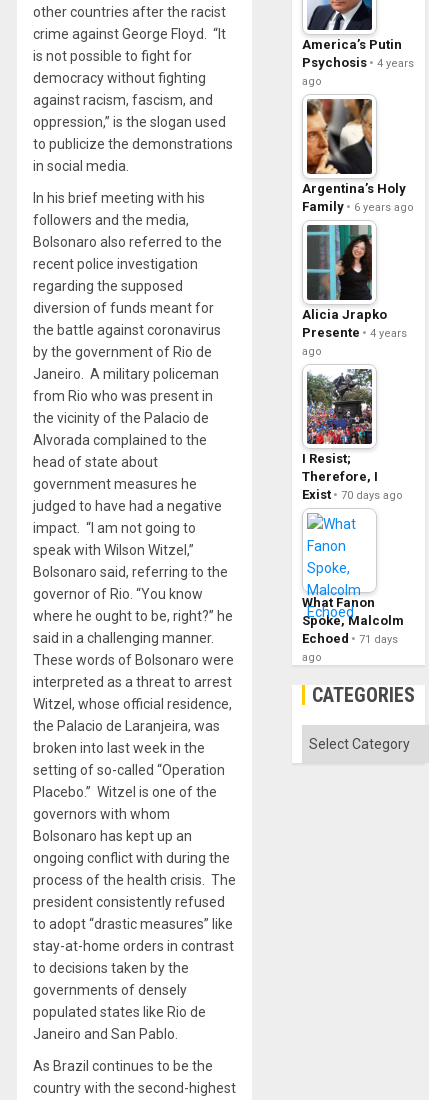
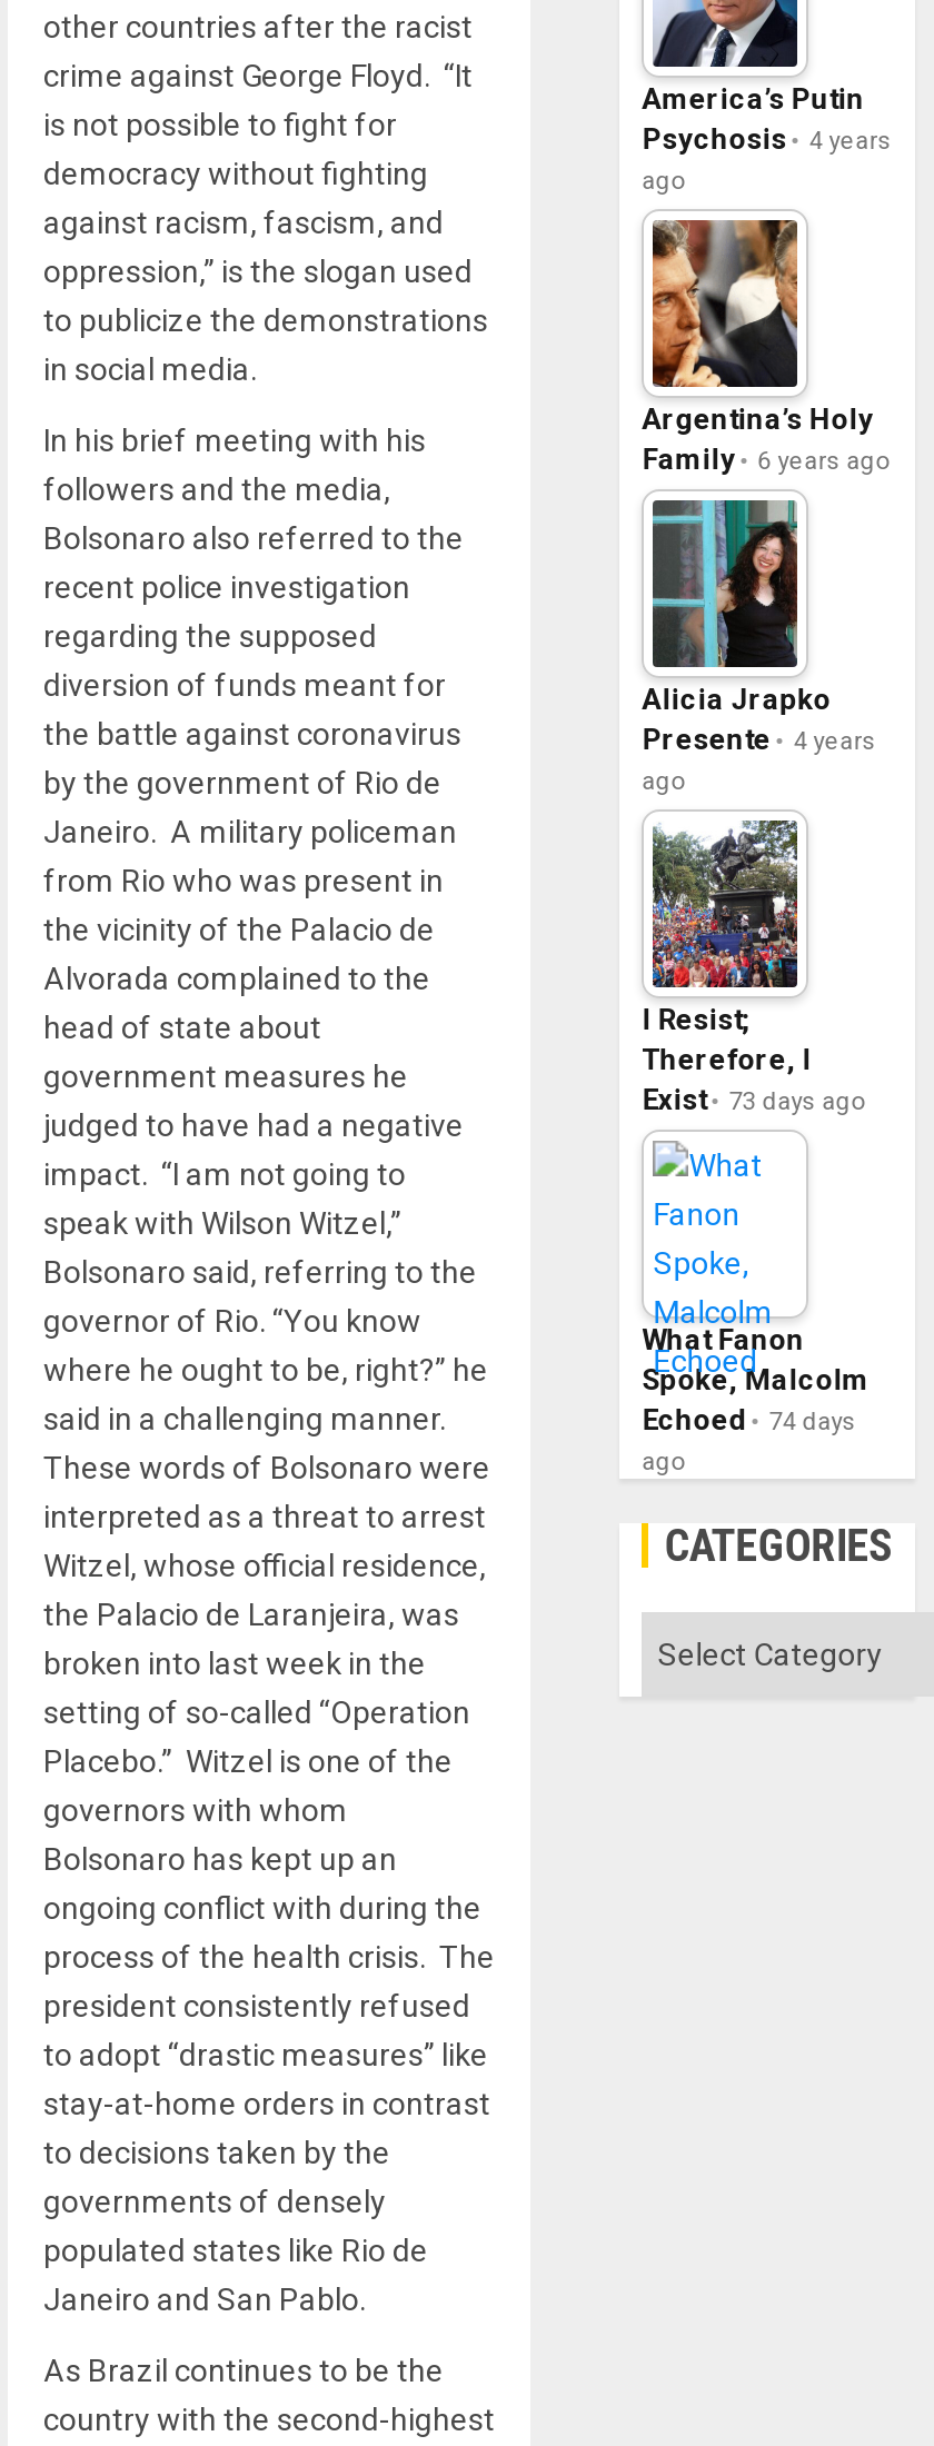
- Exist 70 days ago
+ Exist 73 days ago

- Echoed 71 days
+ Echoed 74 days
